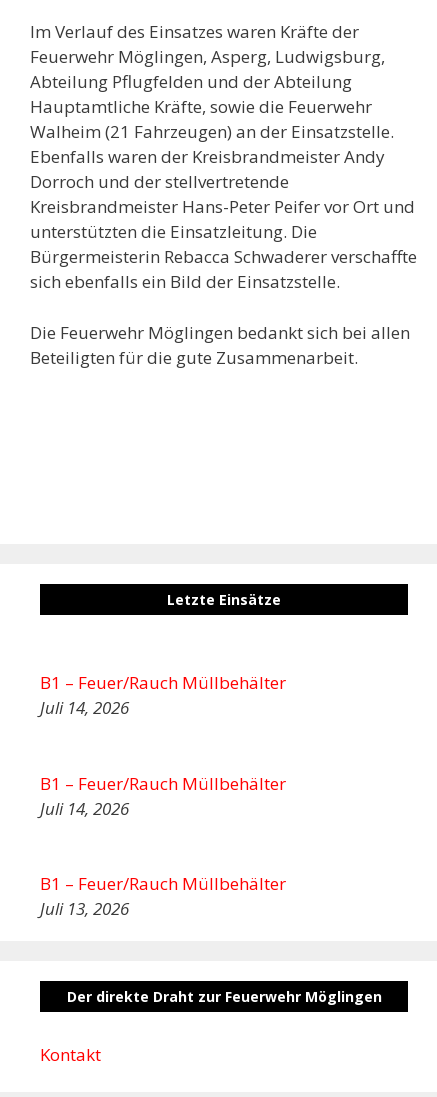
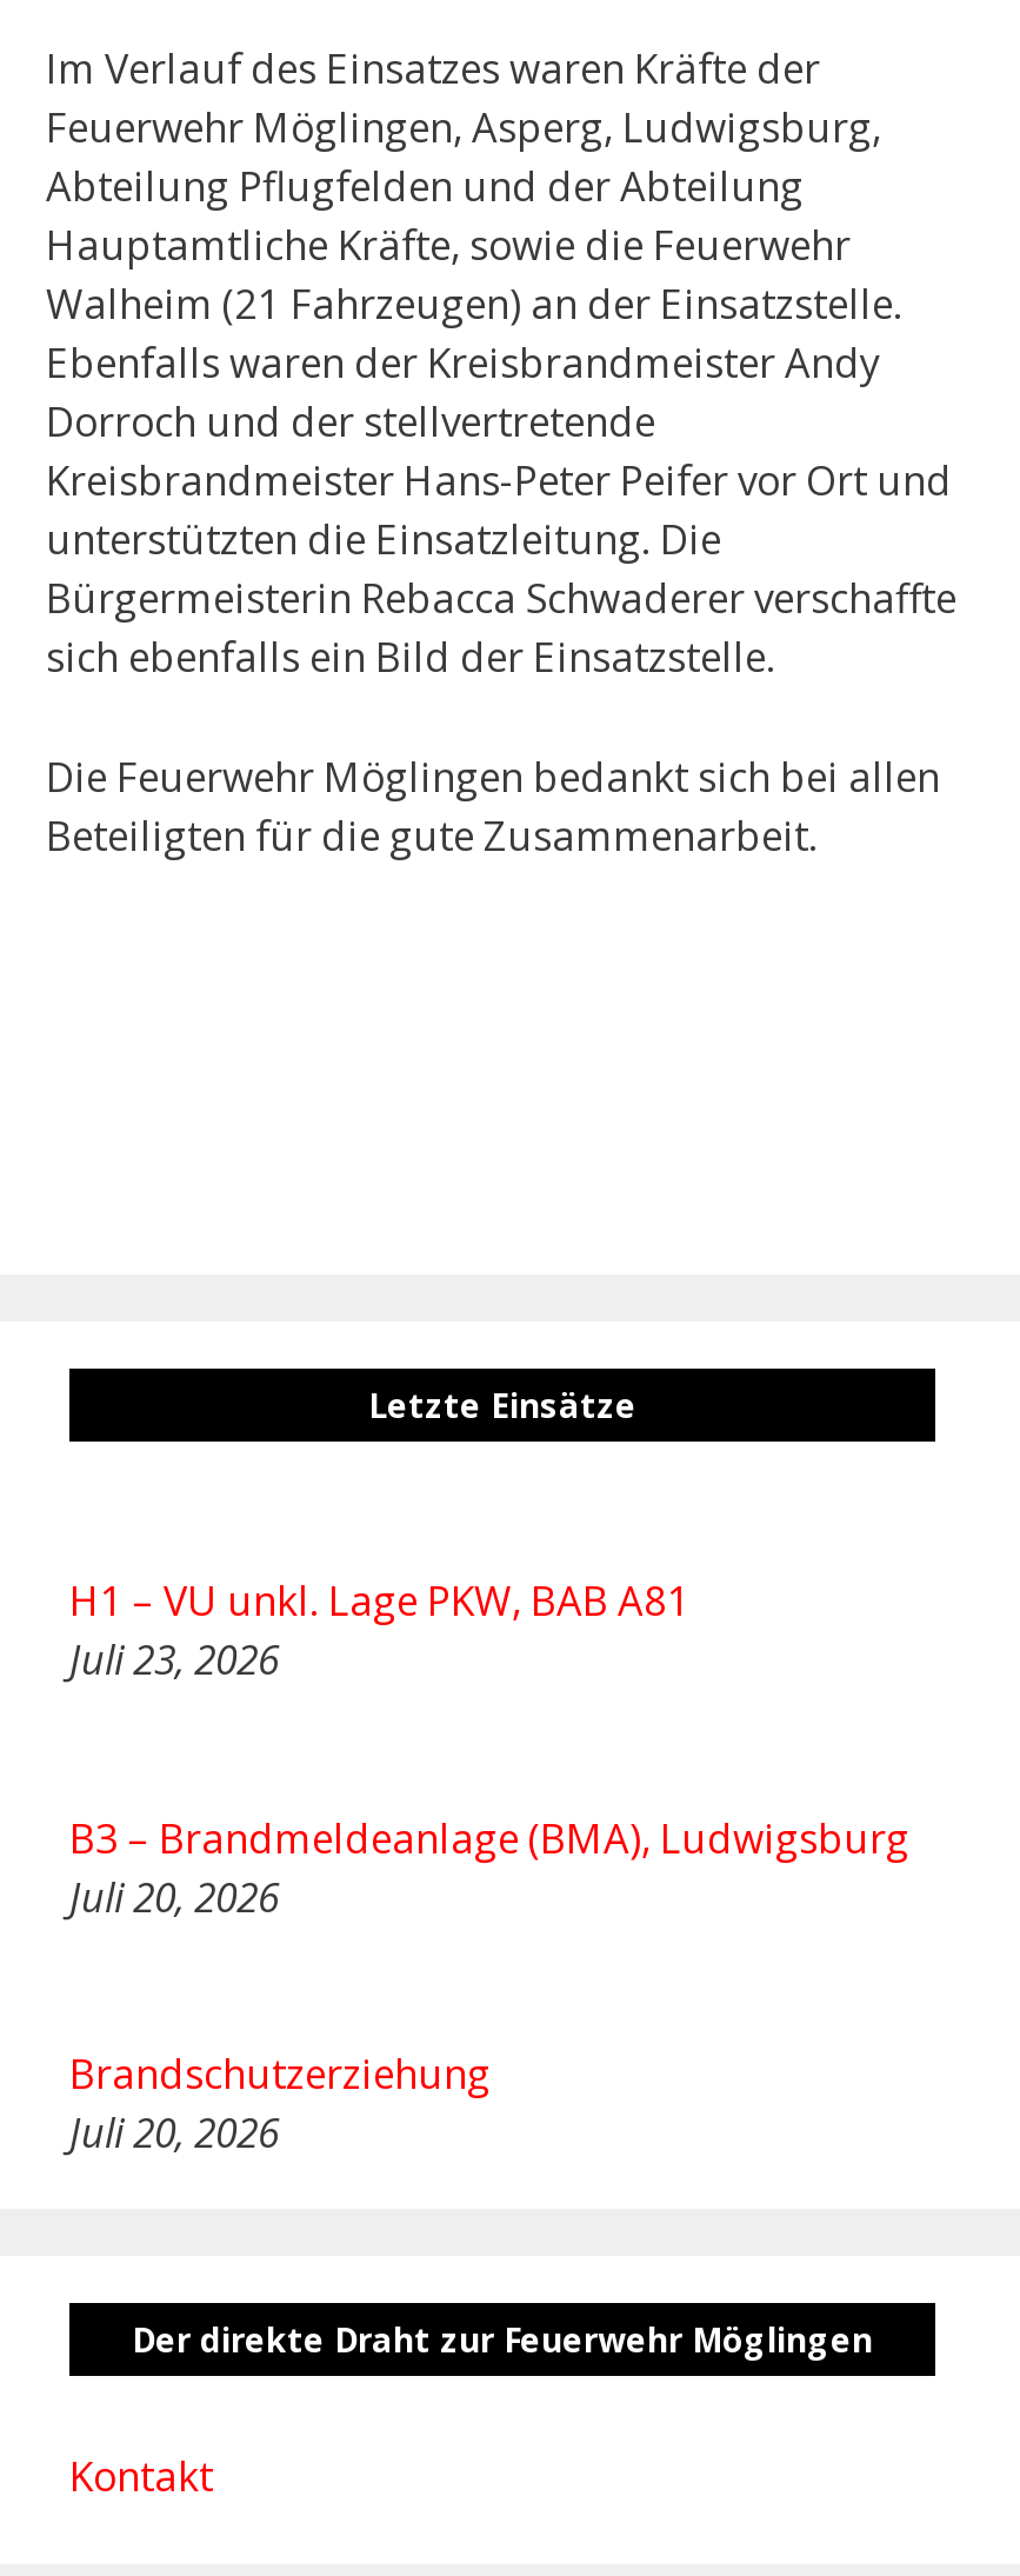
- B1 – Feuer/Rauch Müllbehälter
- Juli 14, 2026
+ H1 – VU unkl. Lage PKW, BAB A81
+ Juli 23, 2026

- B1 – Feuer/Rauch Müllbehälter
- Juli 14, 2026
+ B3 – Brandmeldeanlage (BMA), Ludwigsburg
+ Juli 20, 2026

- B1 – Feuer/Rauch Müllbehälter
- Juli 13, 2026
+ Brandschutzerziehung
+ Juli 20, 2026
